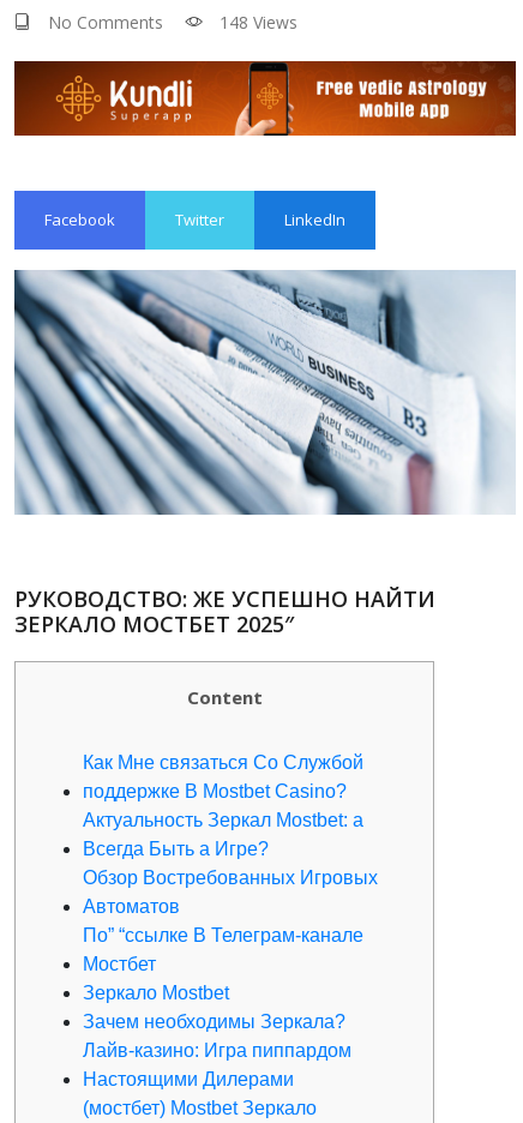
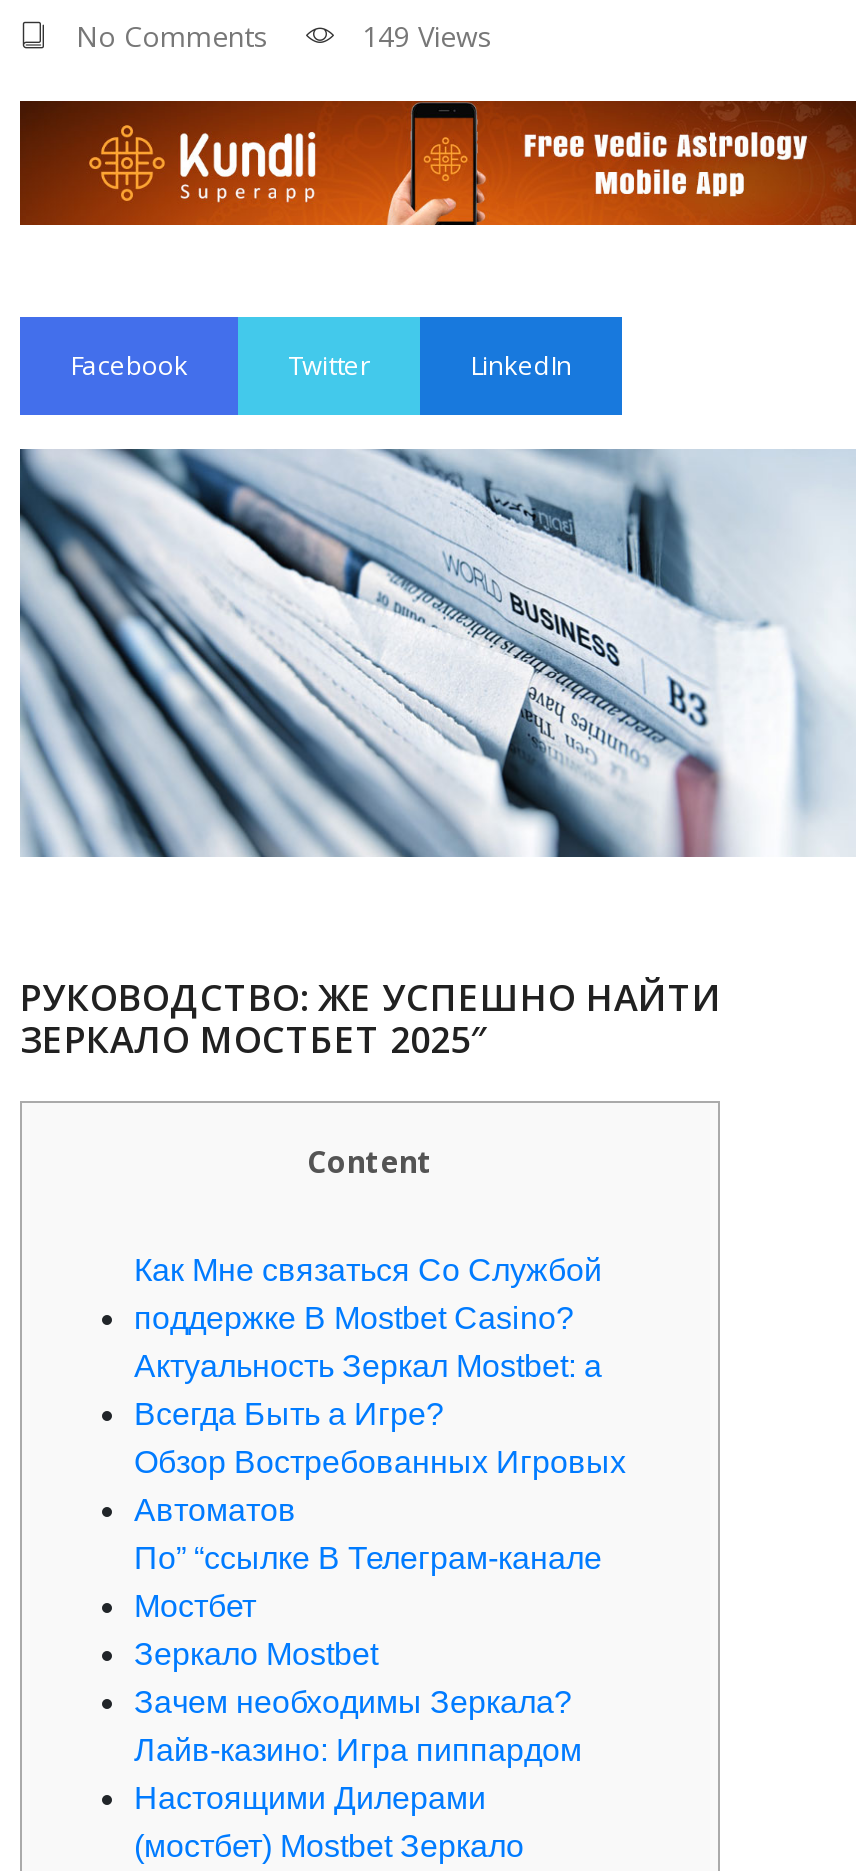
- 148 Views
+ 149 Views
